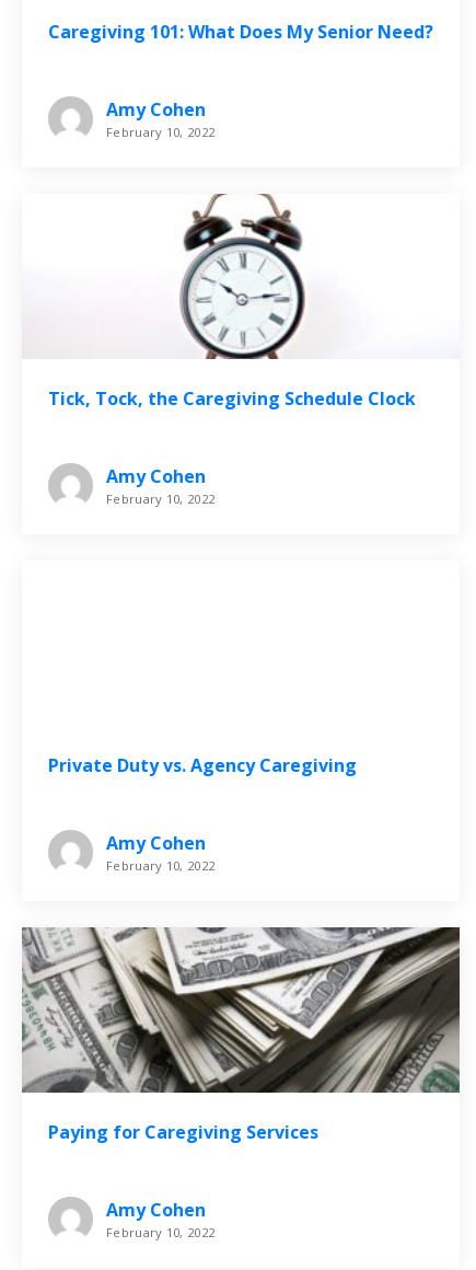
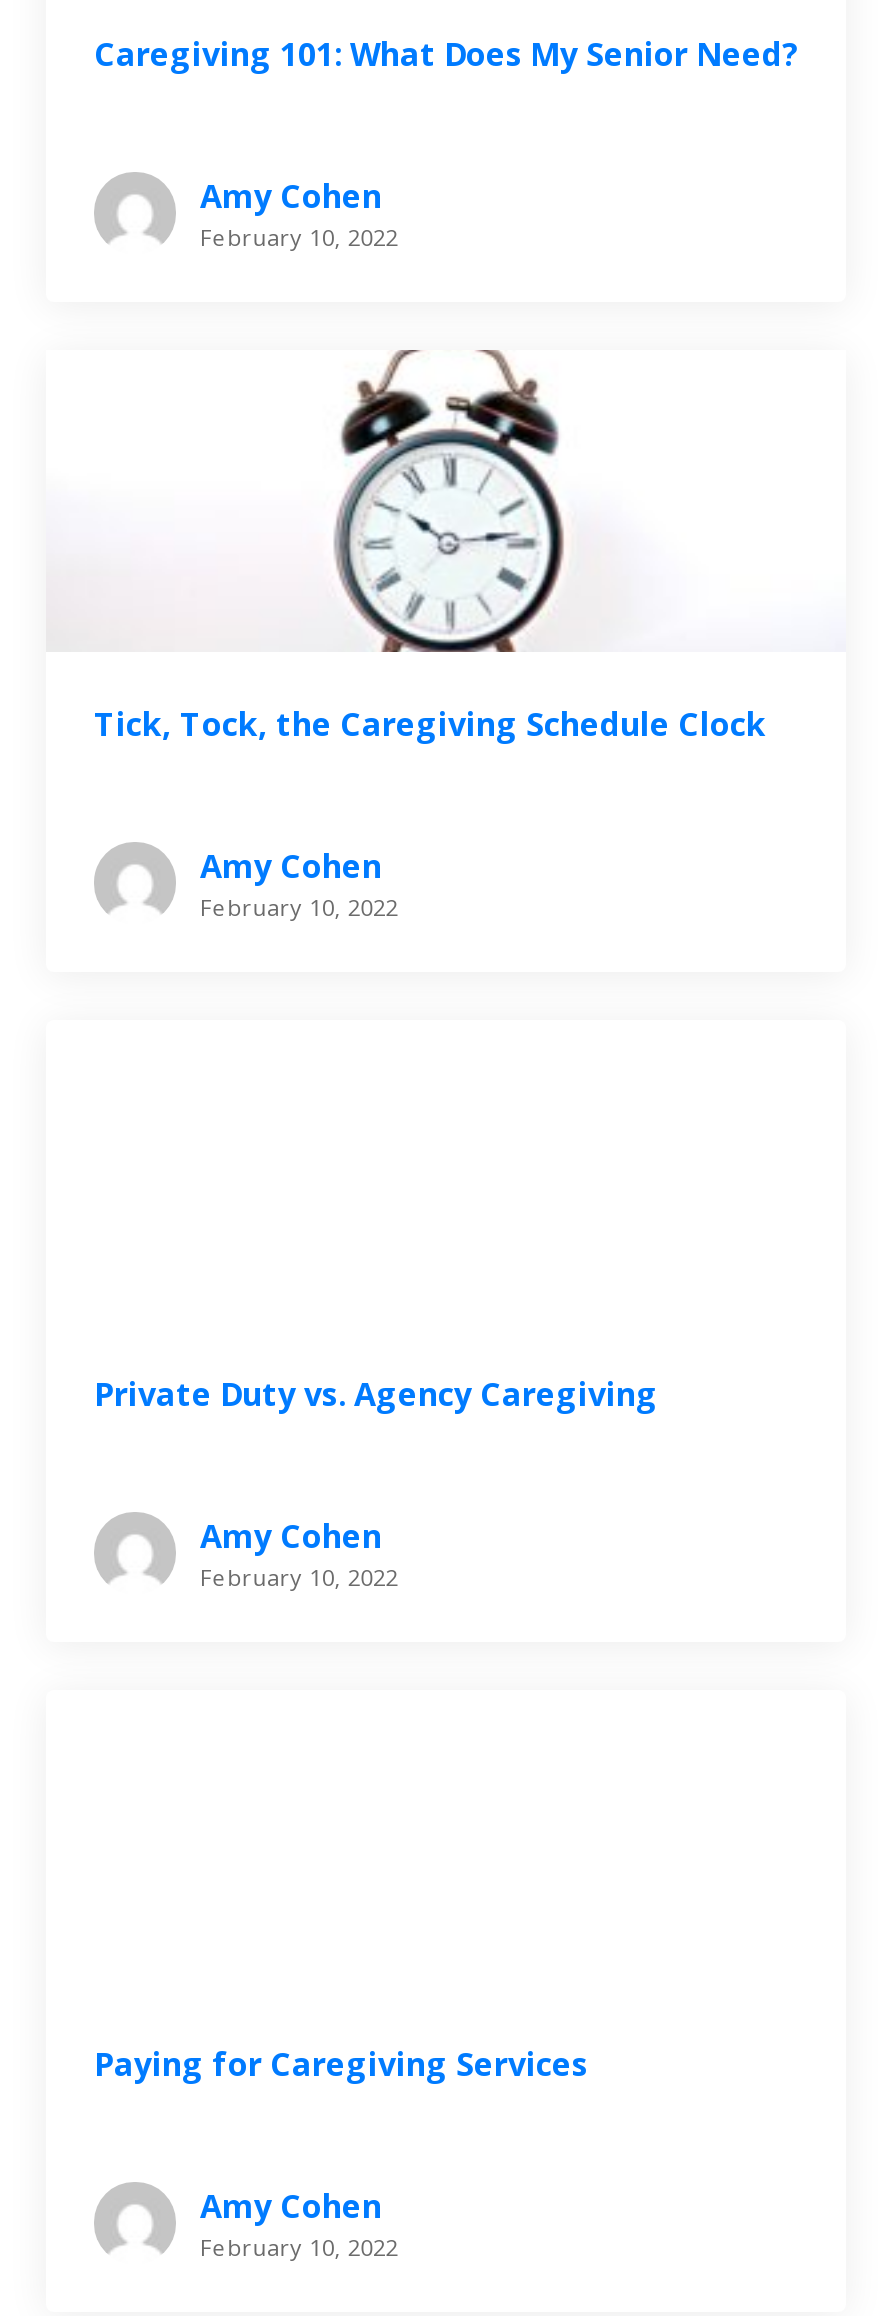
- [image]
